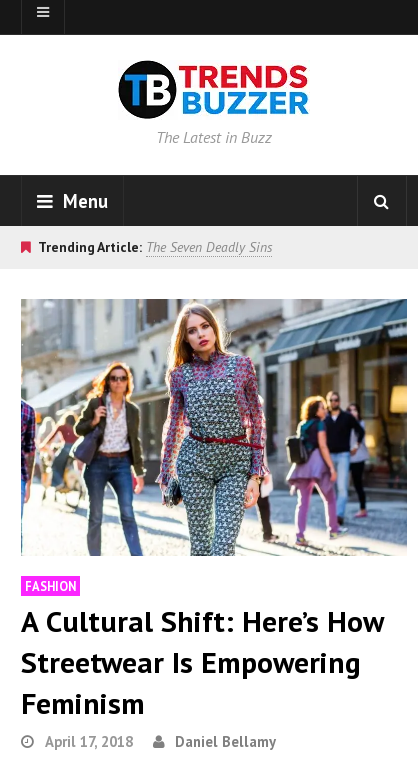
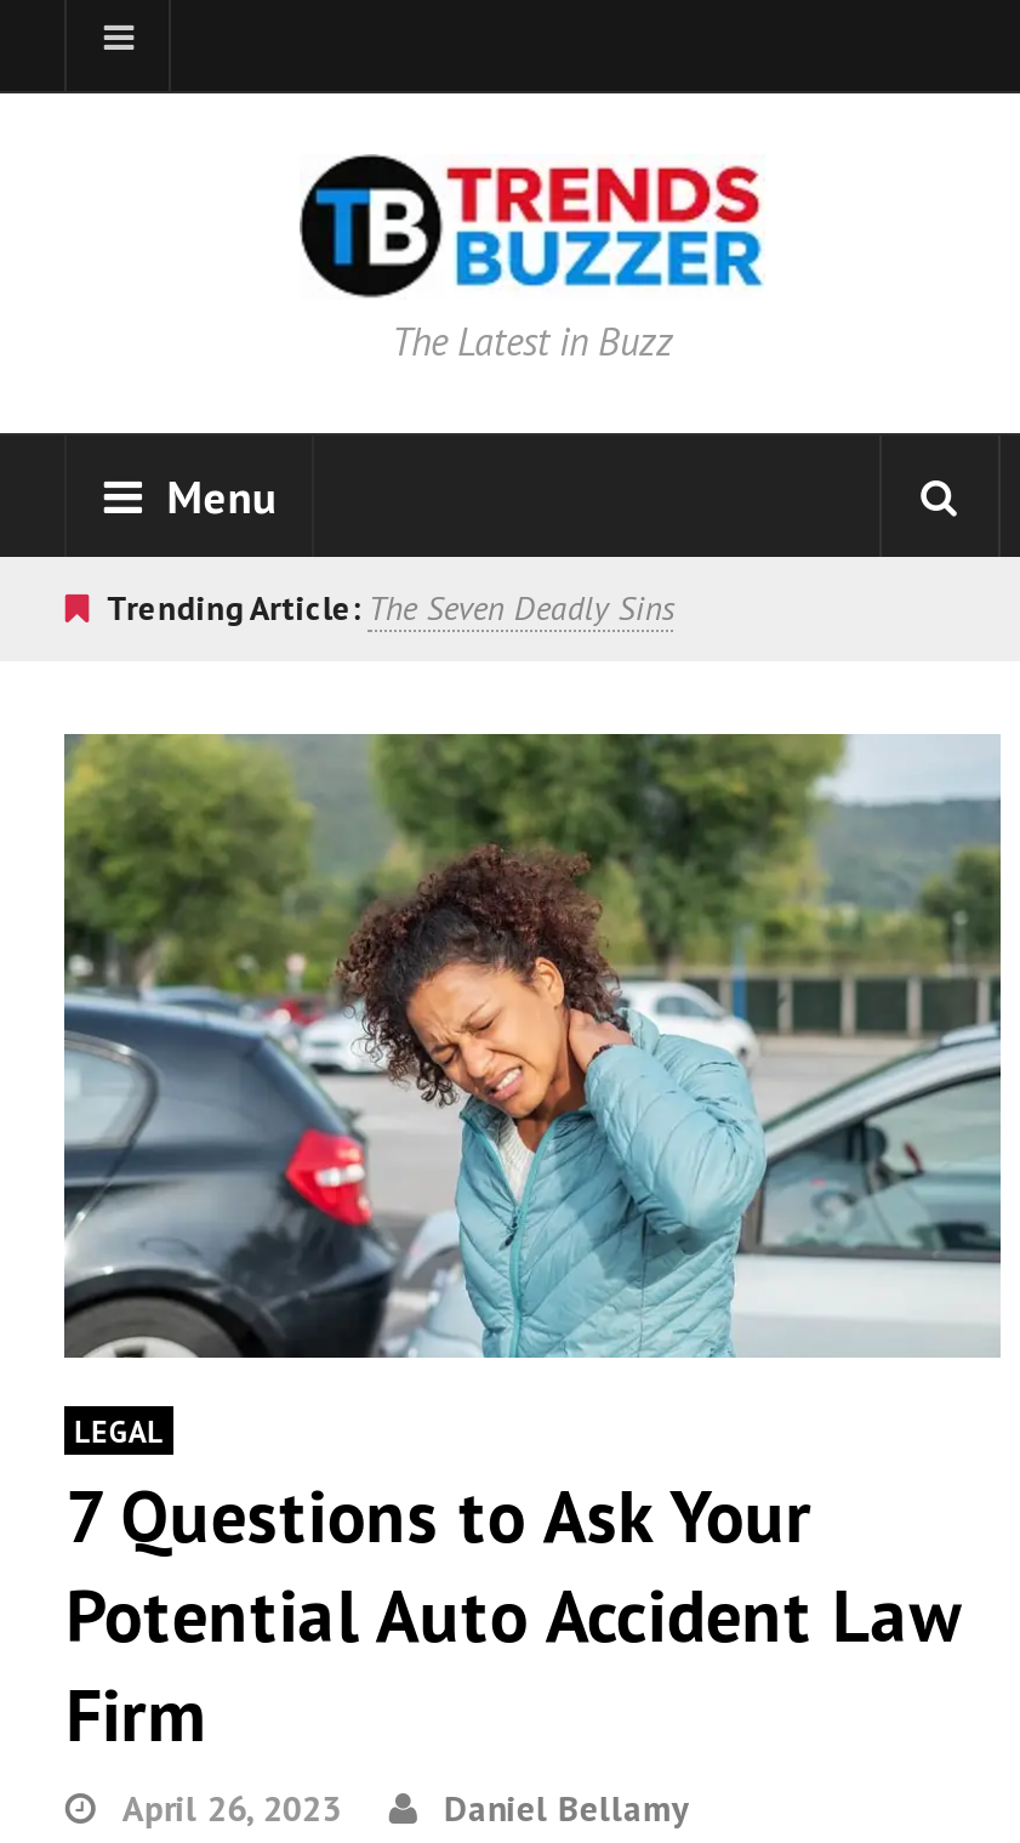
- [image]
- FASHION
- A Cultural Shift: Here’s How
- Streetwear Is Empowering
- Feminism
- April 17, 2018
+ [image]
+ LEGAL
+ 7 Questions to Ask Your
+ Potential Auto Accident Law
+ Firm
+ April 26, 2023
